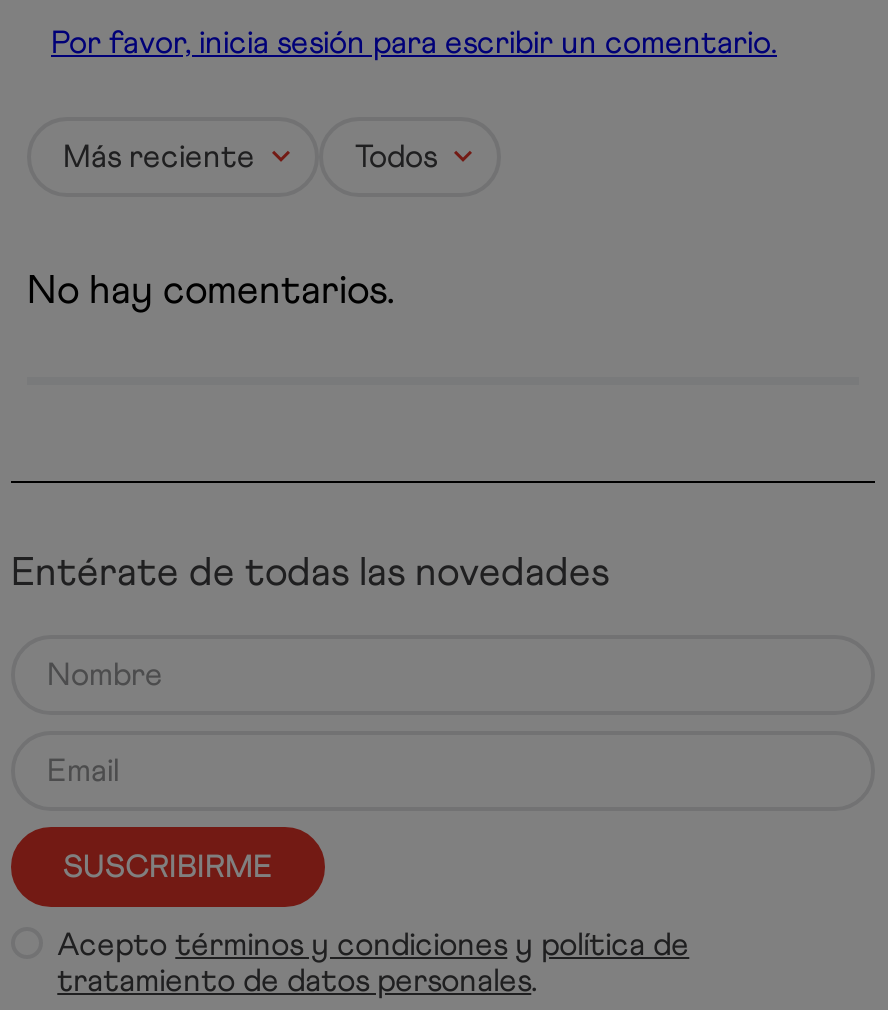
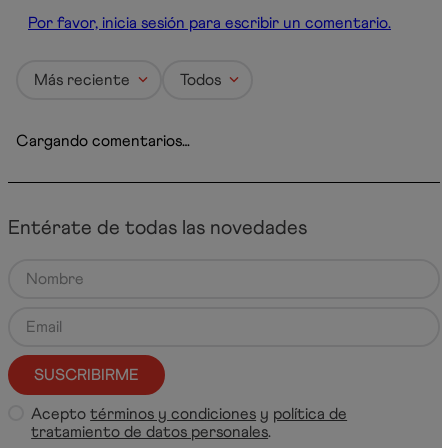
- No hay comentarios.
+ Cargando comentarios…
